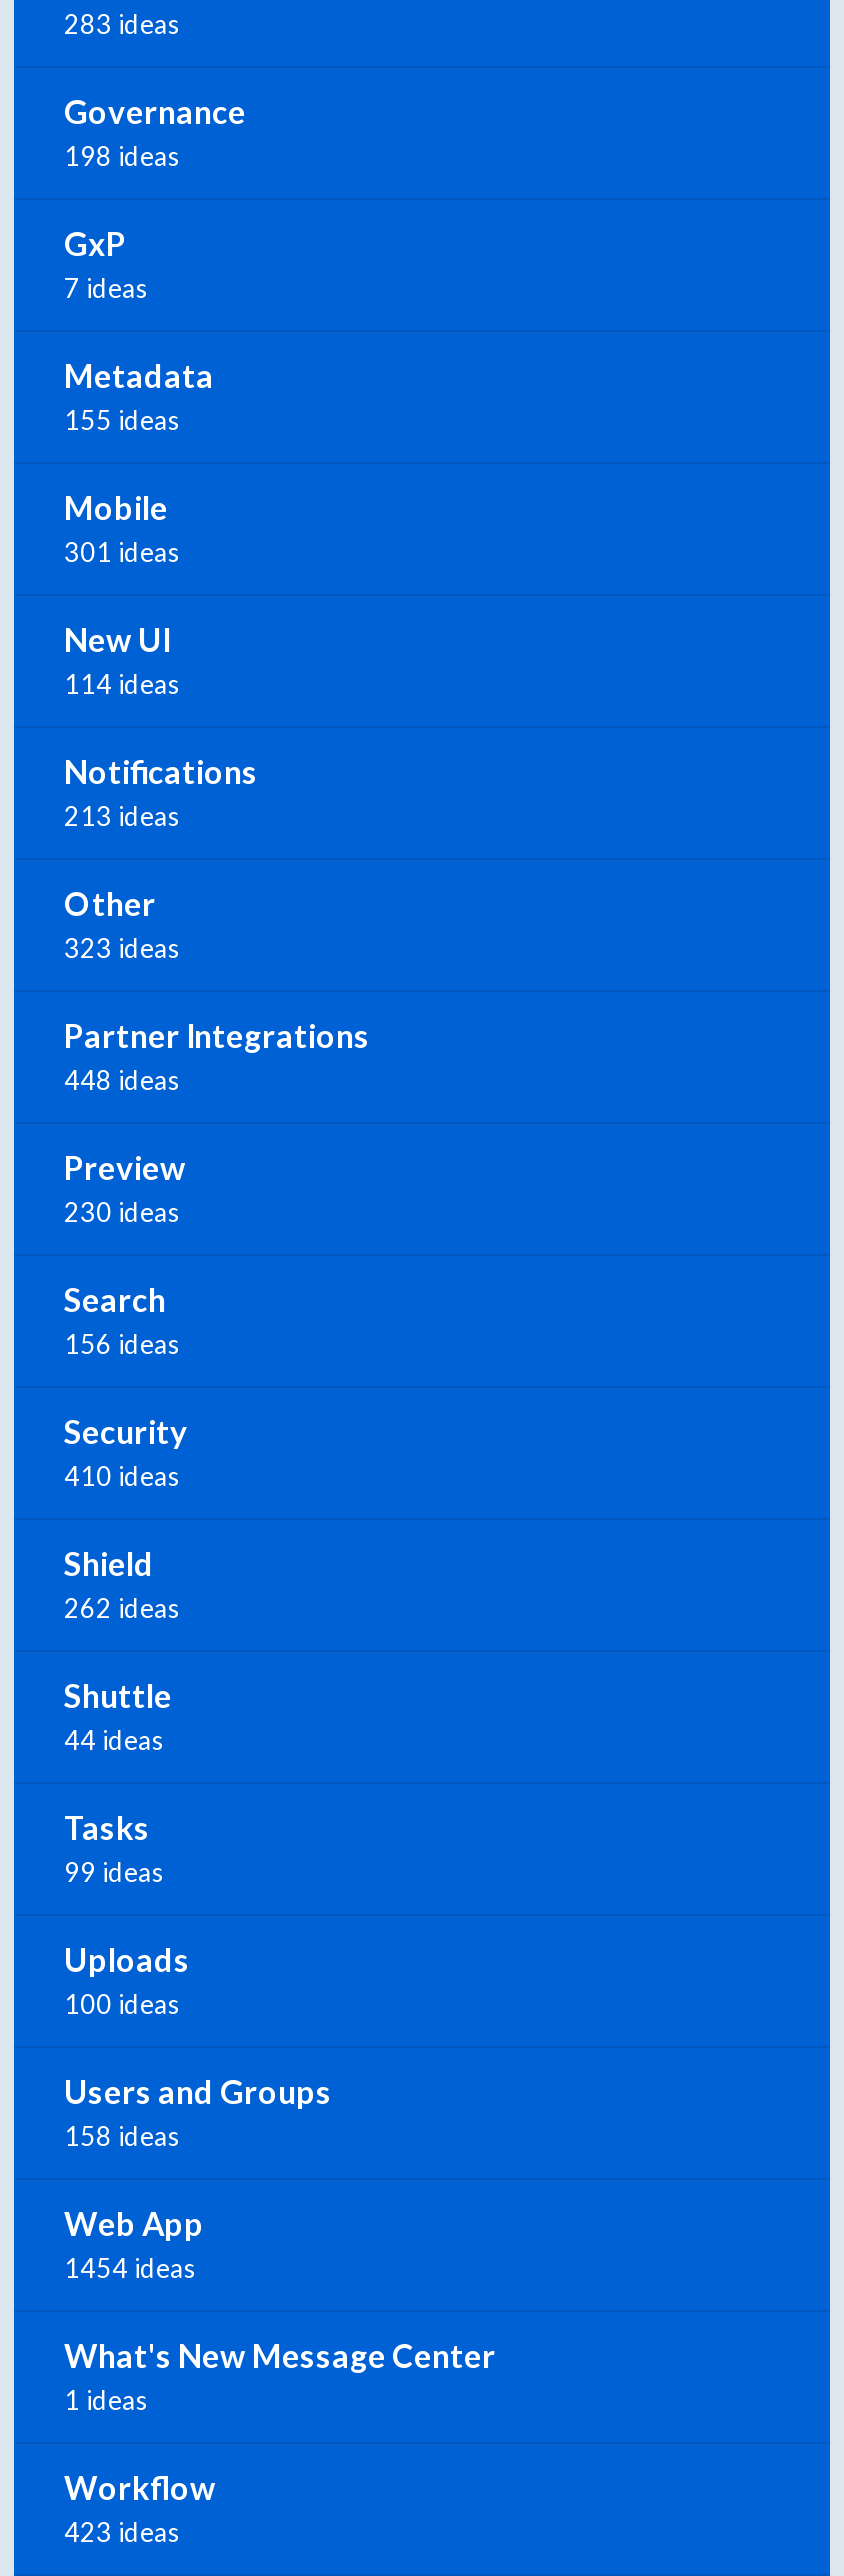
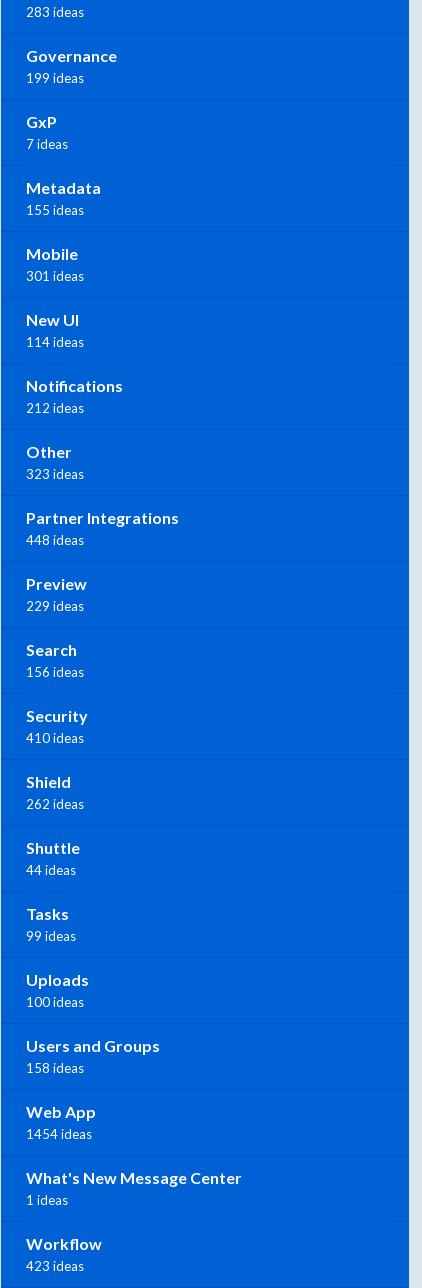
- 198 ideas
+ 199 ideas

- 213 ideas
+ 212 ideas

- 230 ideas
+ 229 ideas
